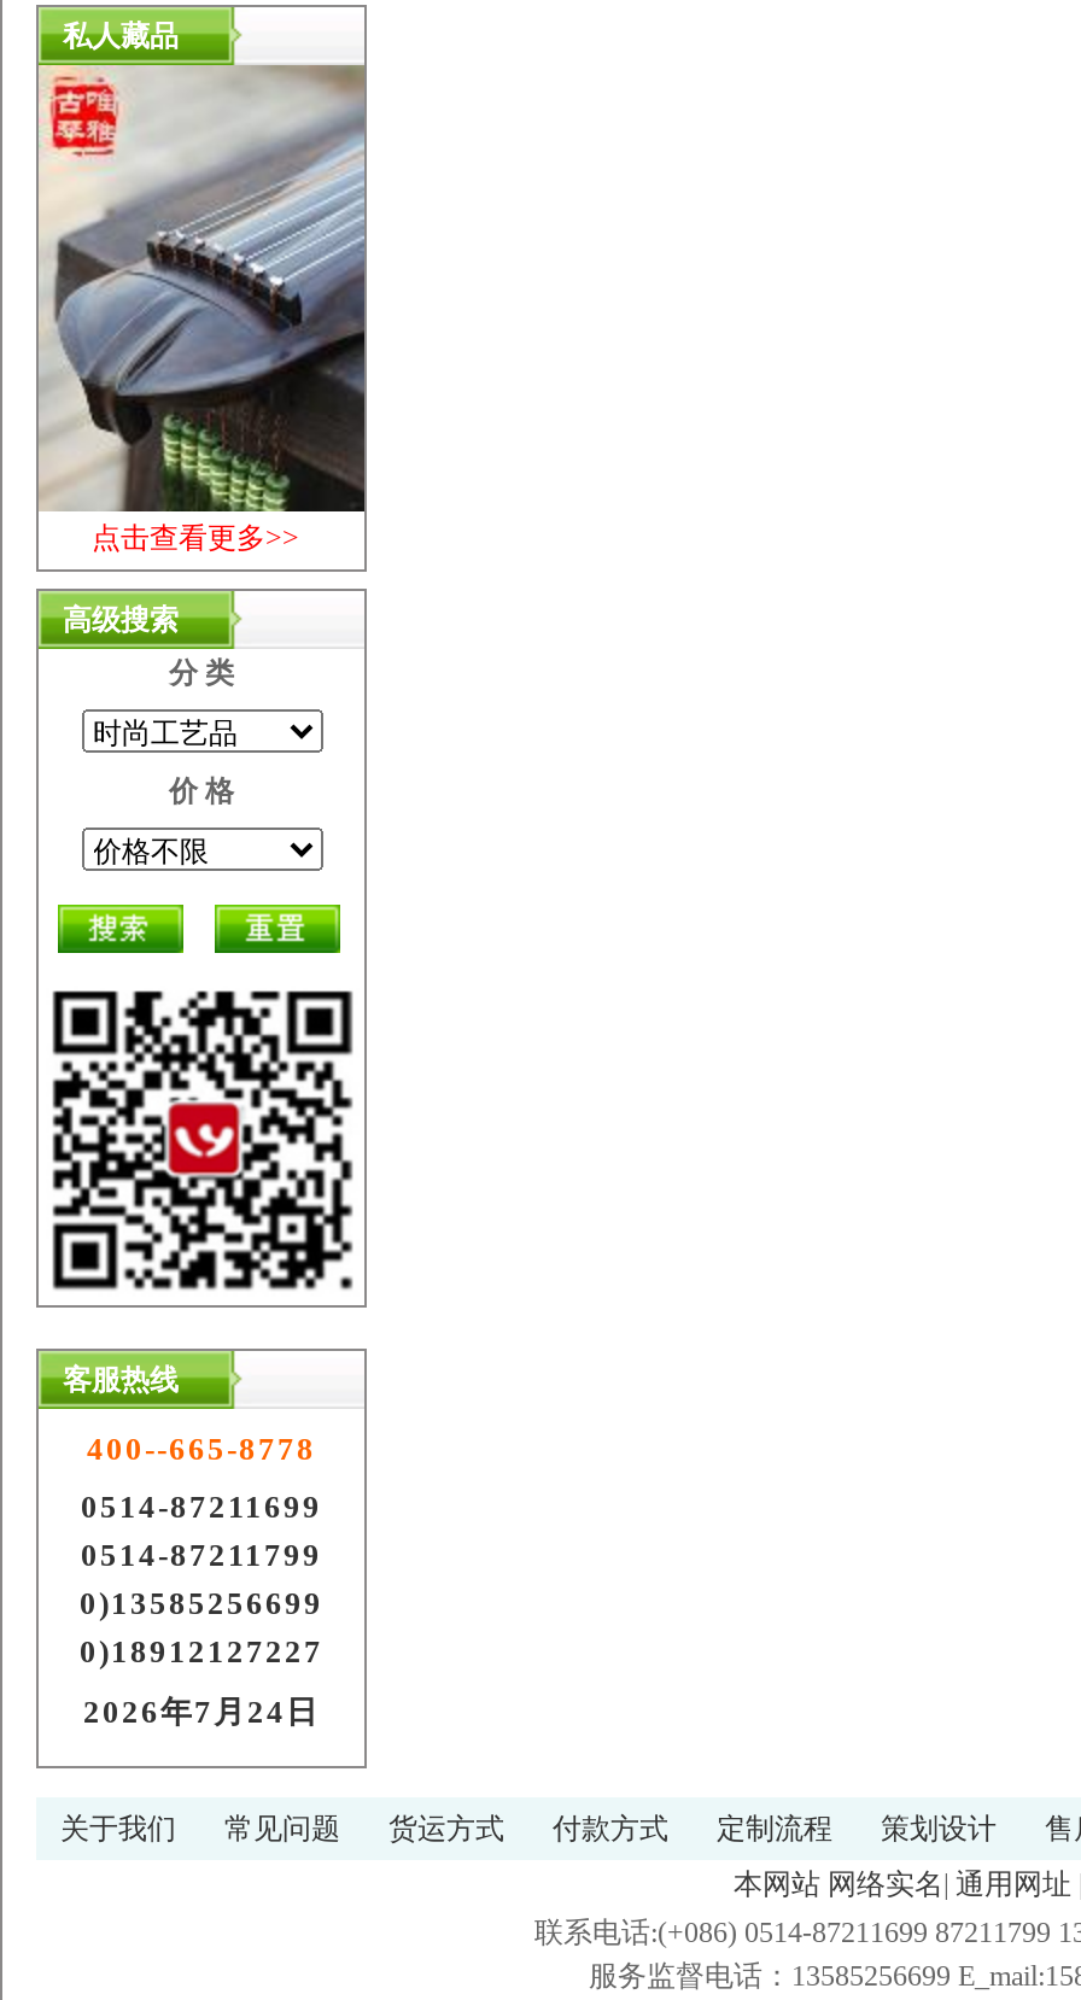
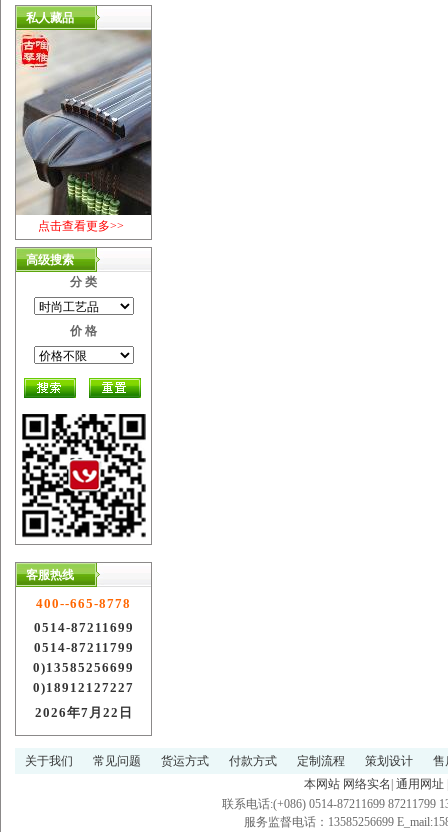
- 2026年7月24日
+ 2026年7月22日
